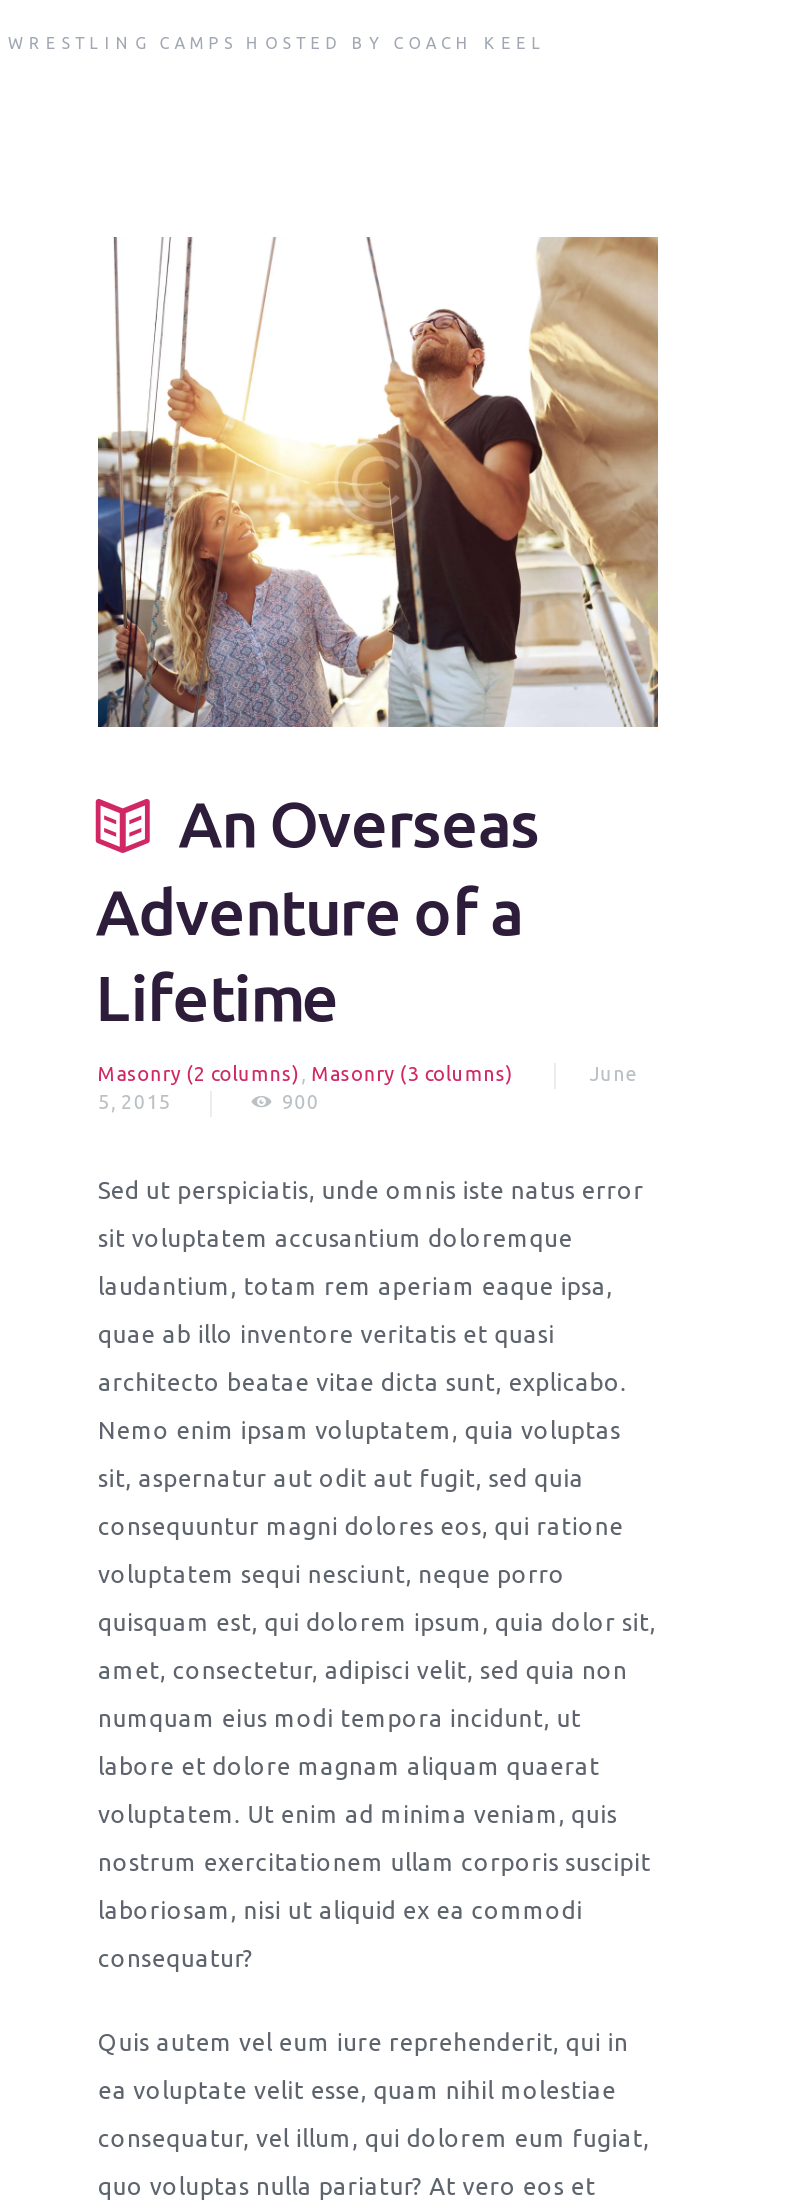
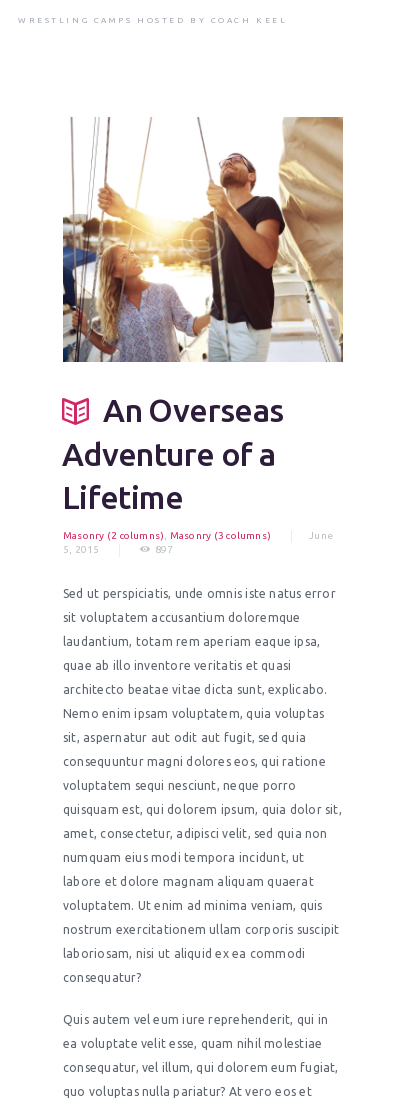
- 900
+ 897
